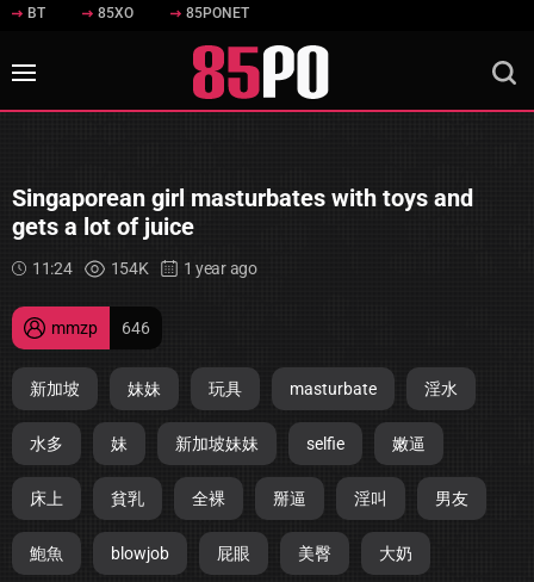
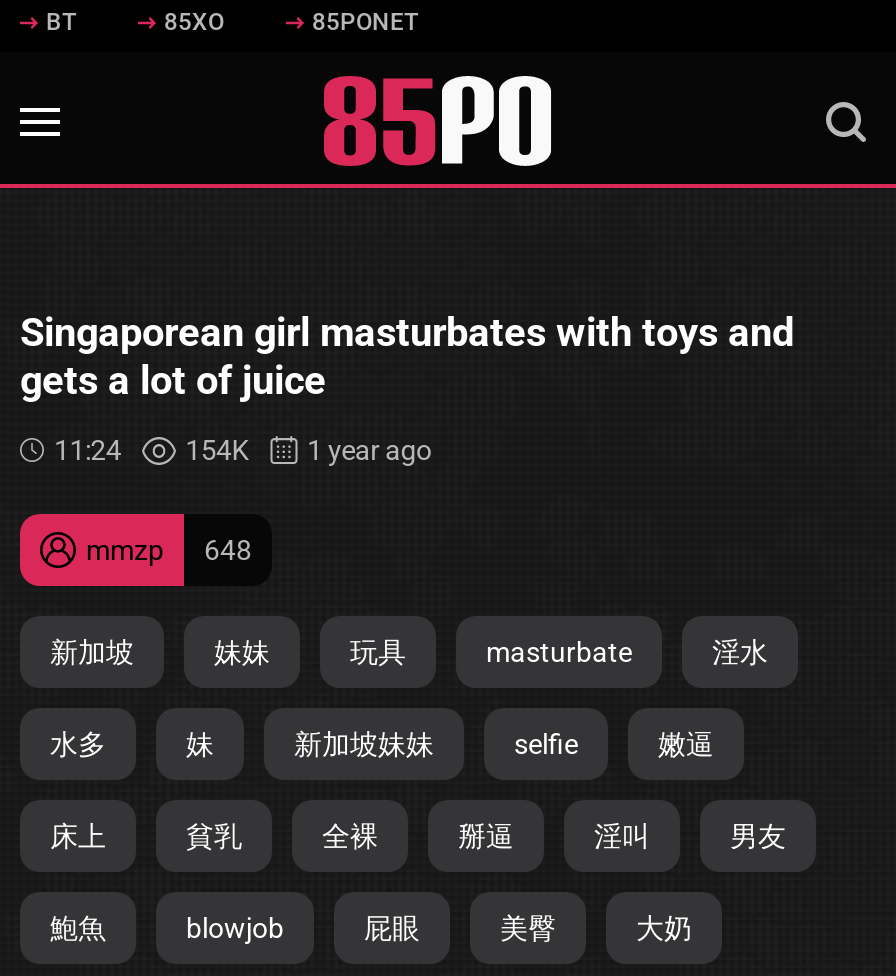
- mmzp 646
+ mmzp 648
